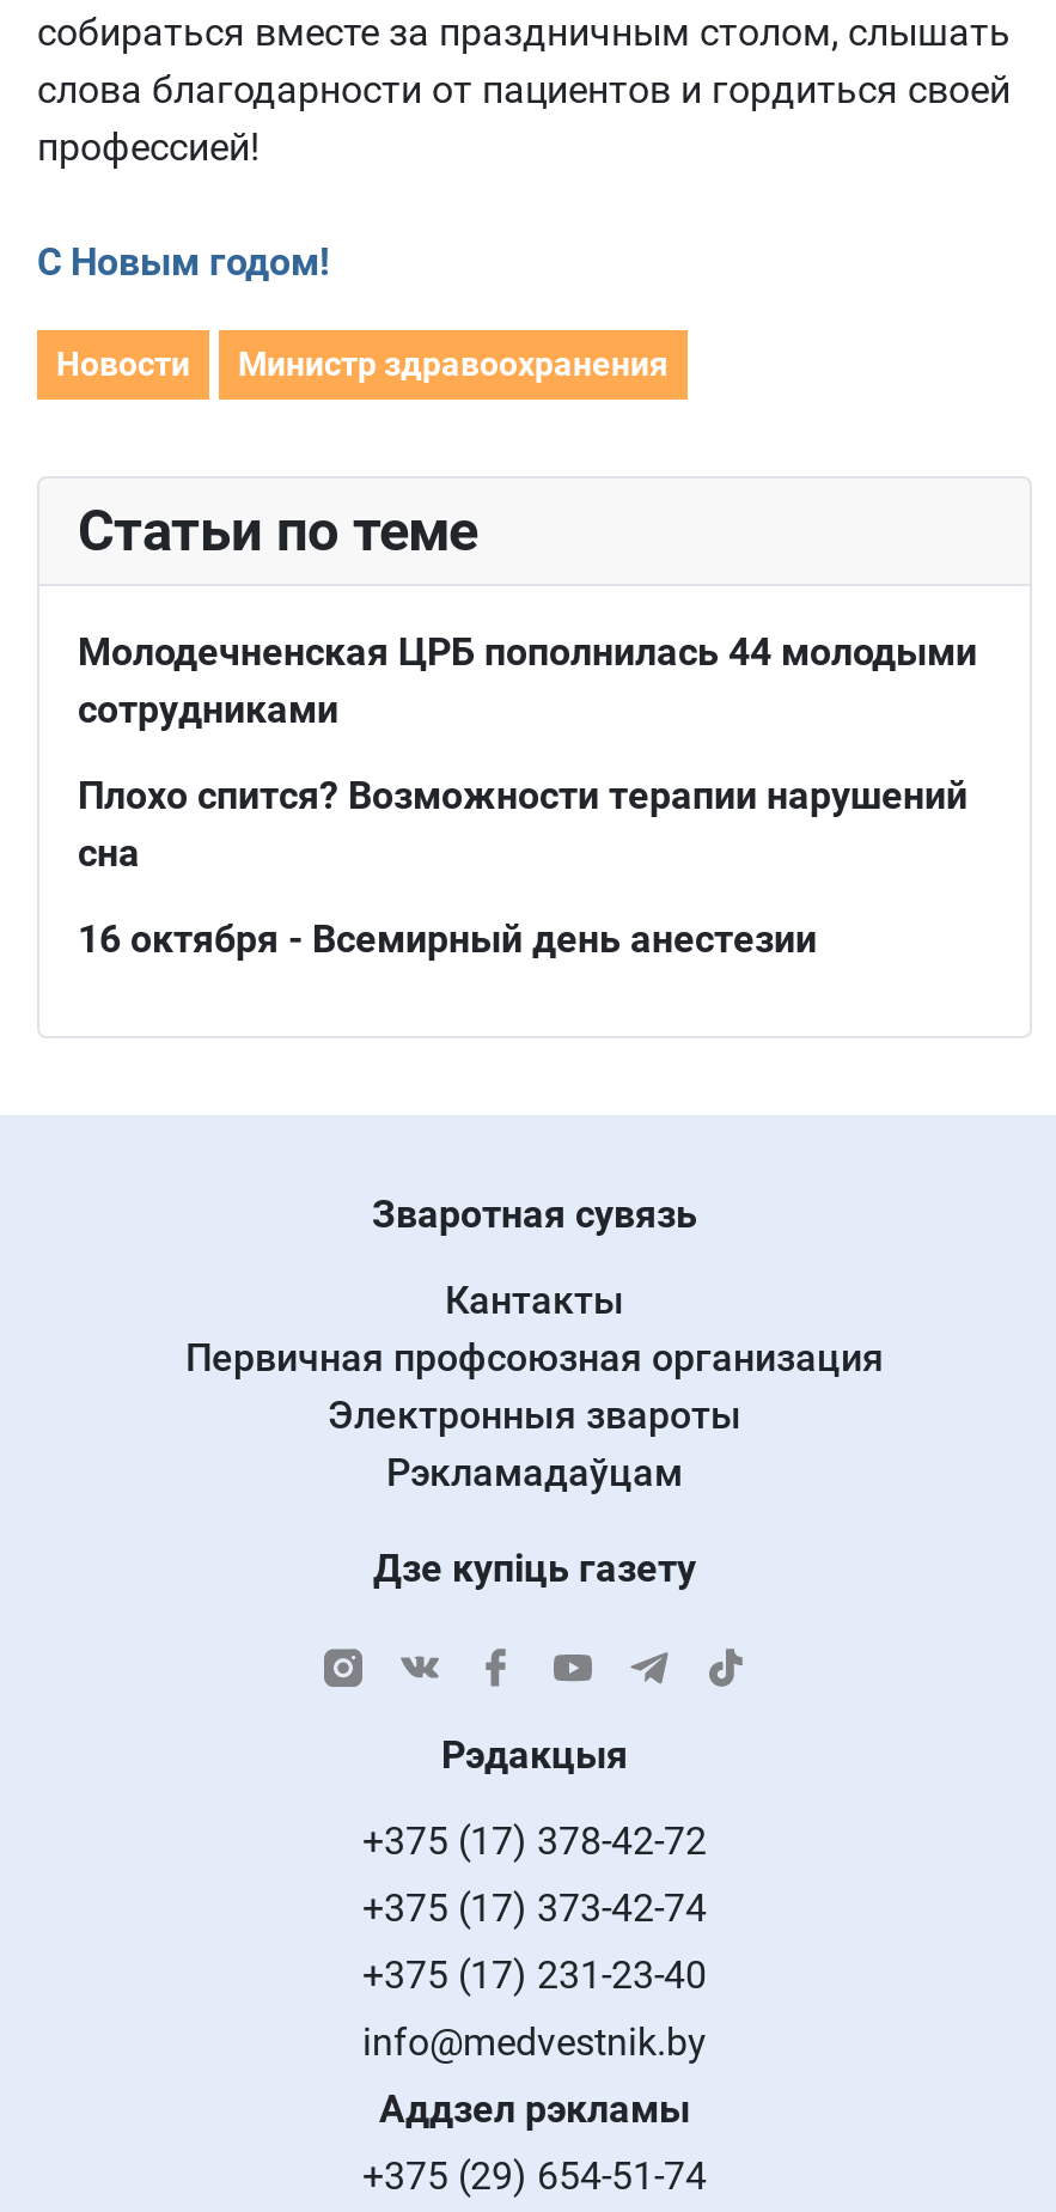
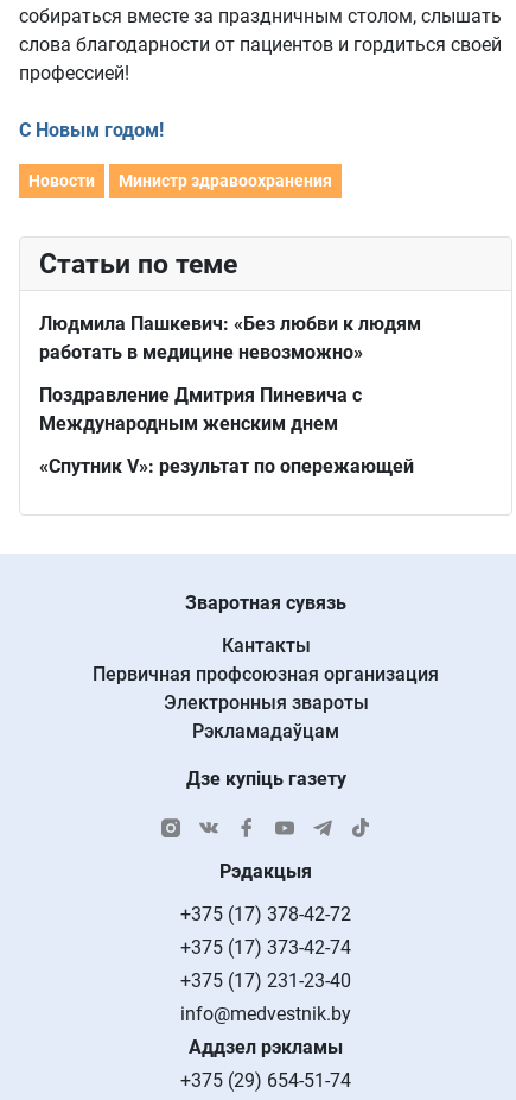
- Молодечненская ЦРБ пополнилась 44 молодыми
- сотрудниками
+ Людмила Пашкевич: «Без любви к людям
+ работать в медицине невозможно»

- Плохо спится? Возможности терапии нарушений
- сна
+ Поздравление Дмитрия Пиневича с
+ Международным женским днем

- 16 октября - Всемирный день анестезии
+ «Спутник V»: результат по опережающей
